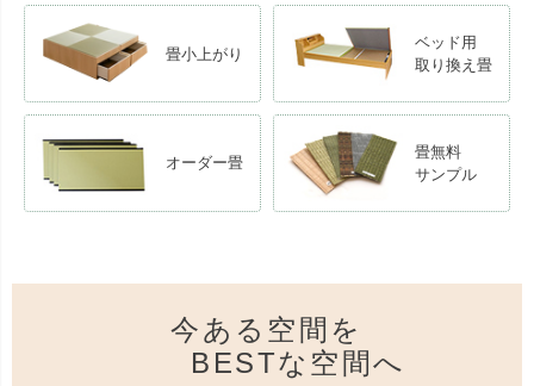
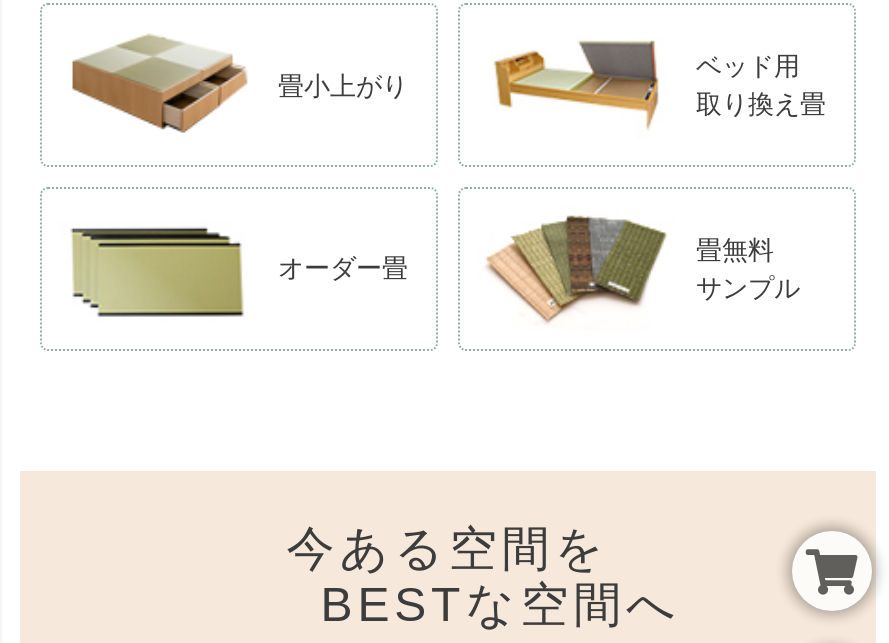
+ [image]
